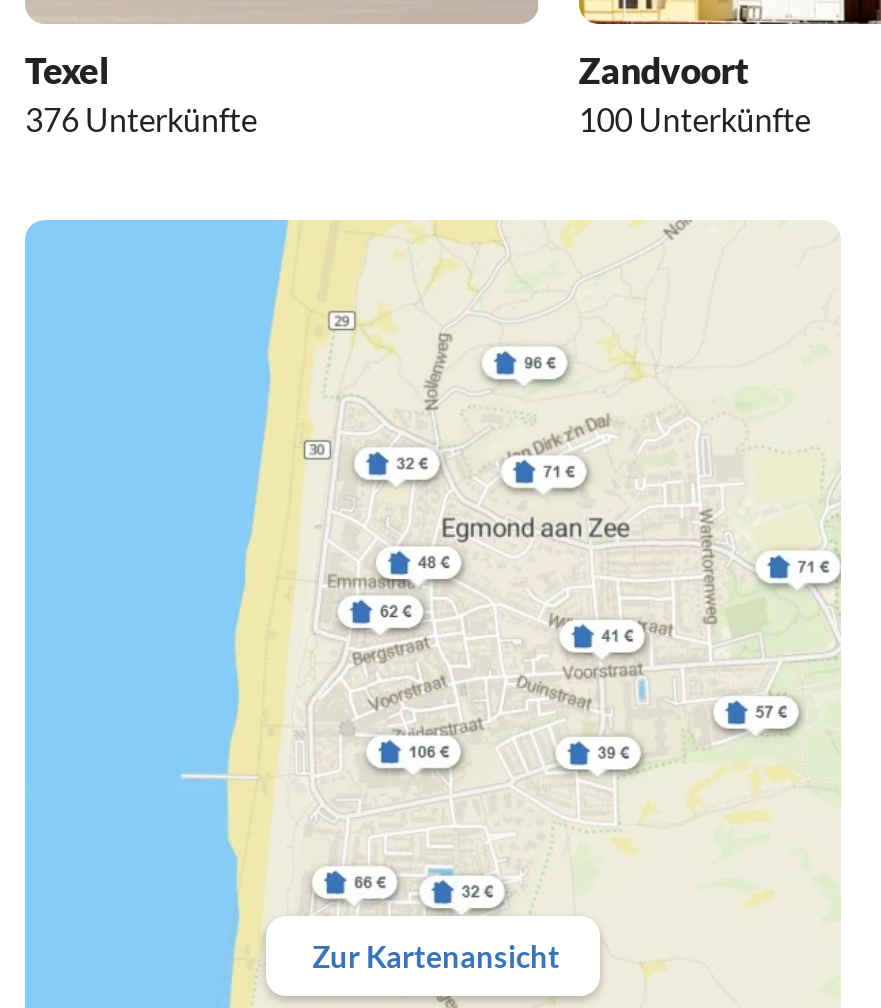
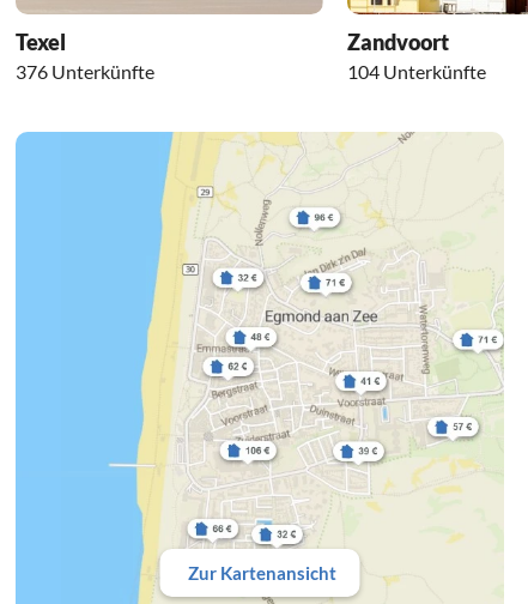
- 100 Unterkünfte
+ 104 Unterkünfte
